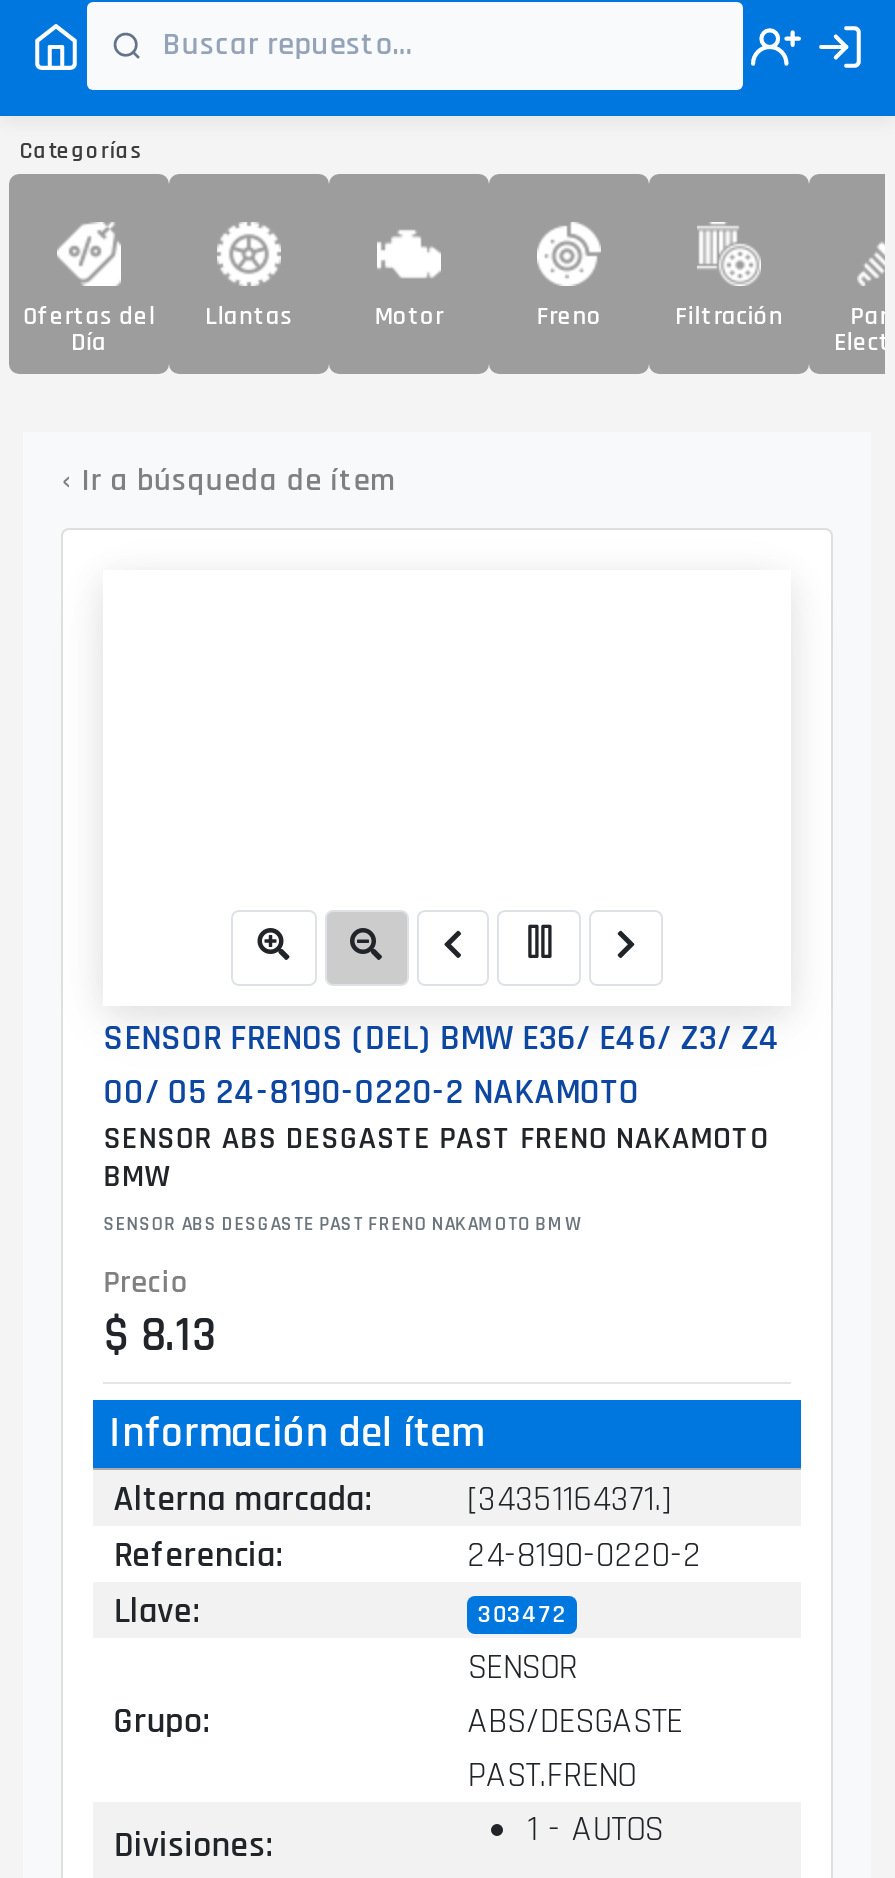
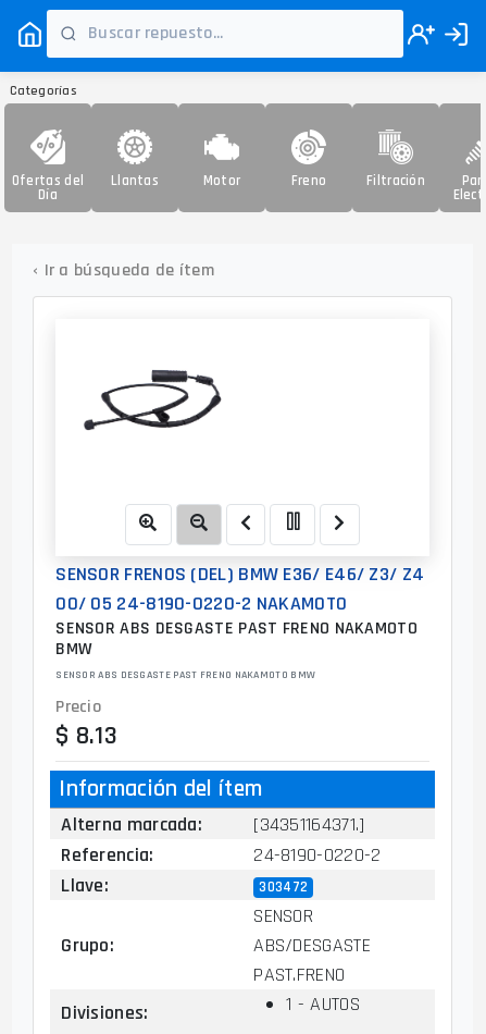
+ [image]
